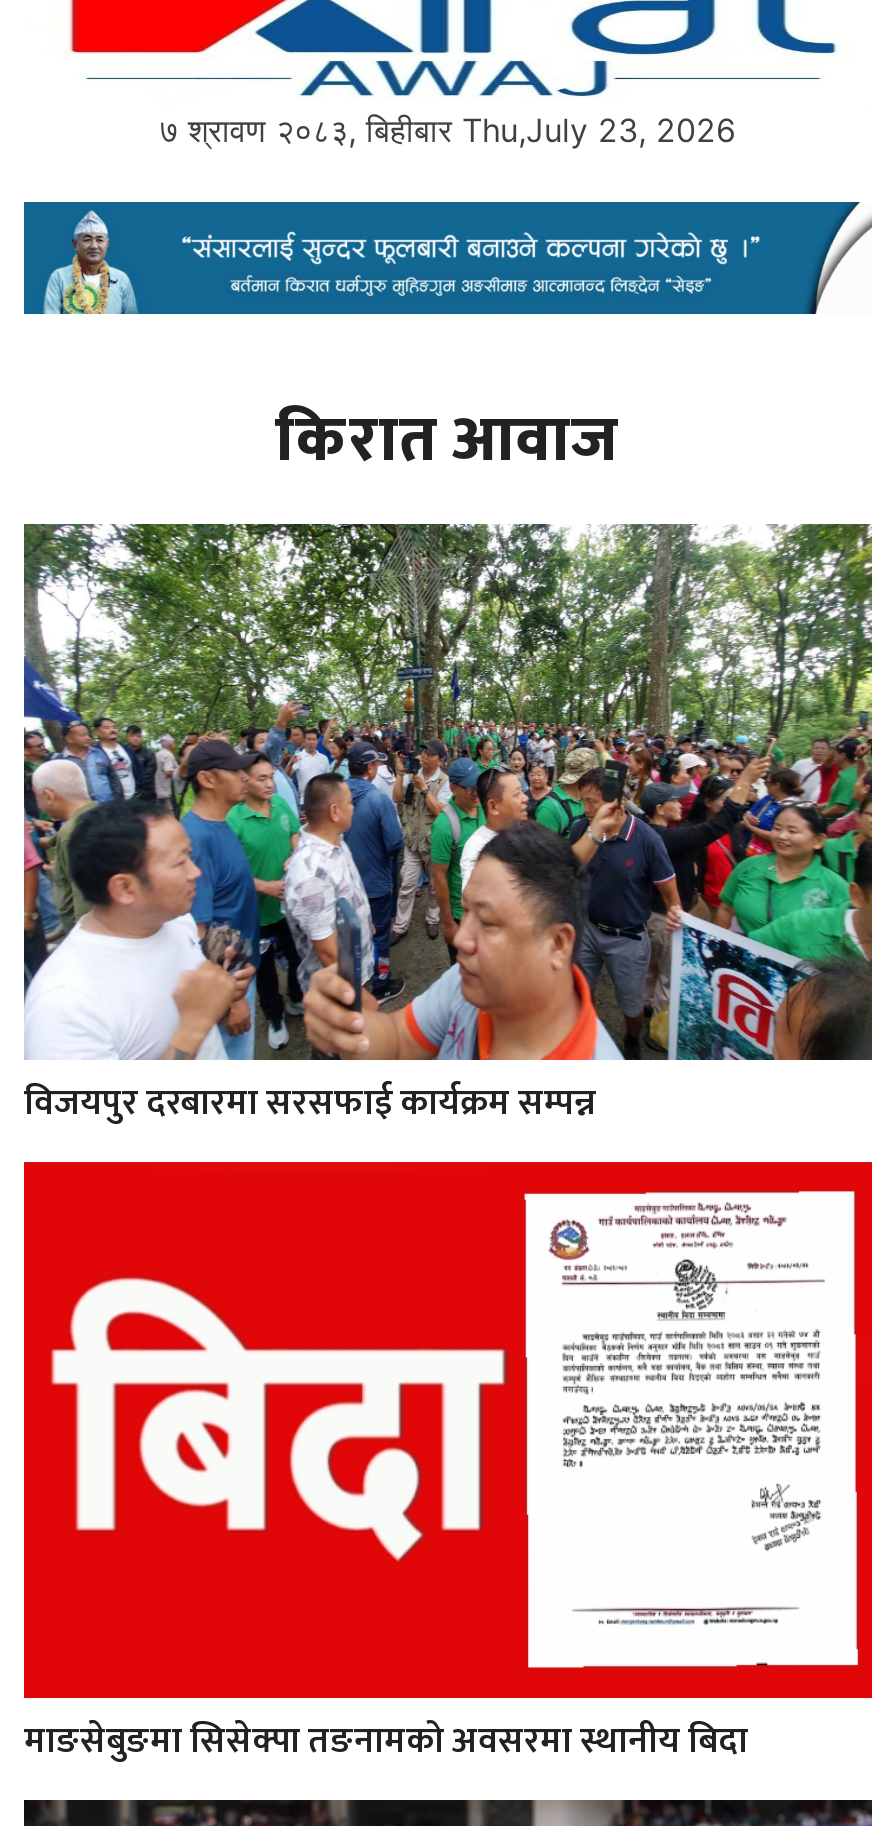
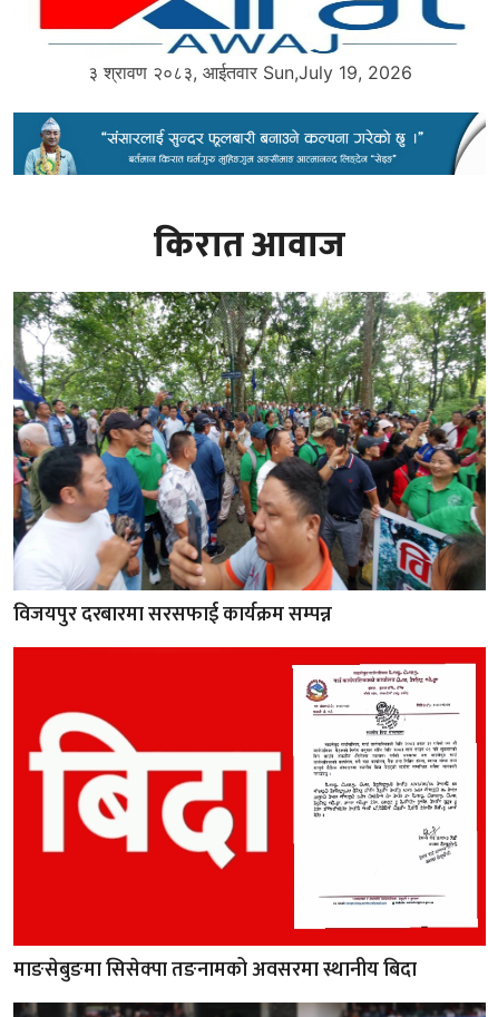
- ७ श्रावण २०८३, बिहीबार Thu,July 23, 2026
+ ३ श्रावण २०८३, आईतवार Sun,July 19, 2026
